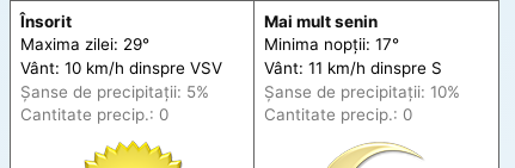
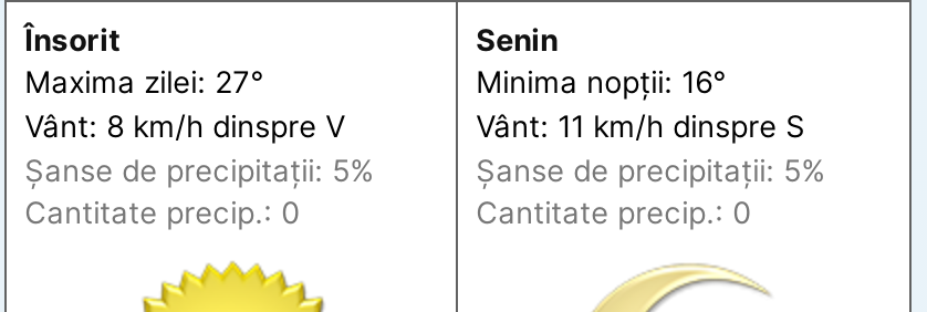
- Mai mult senin
- Minima nopții: 17°
+ Senin
+ Minima nopții: 16°

- Maxima zilei: 29°
+ Maxima zilei: 27°

- Vânt: 10 km/h dinspre VSV
+ Vânt: 8 km/h dinspre V

- Șanse de precipitații: 10%
+ Șanse de precipitații: 5%
